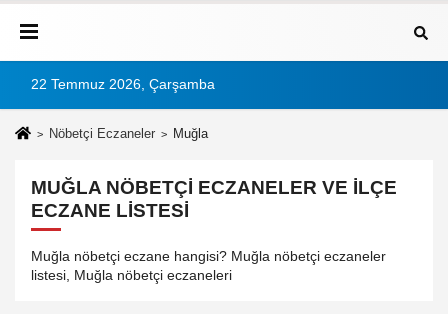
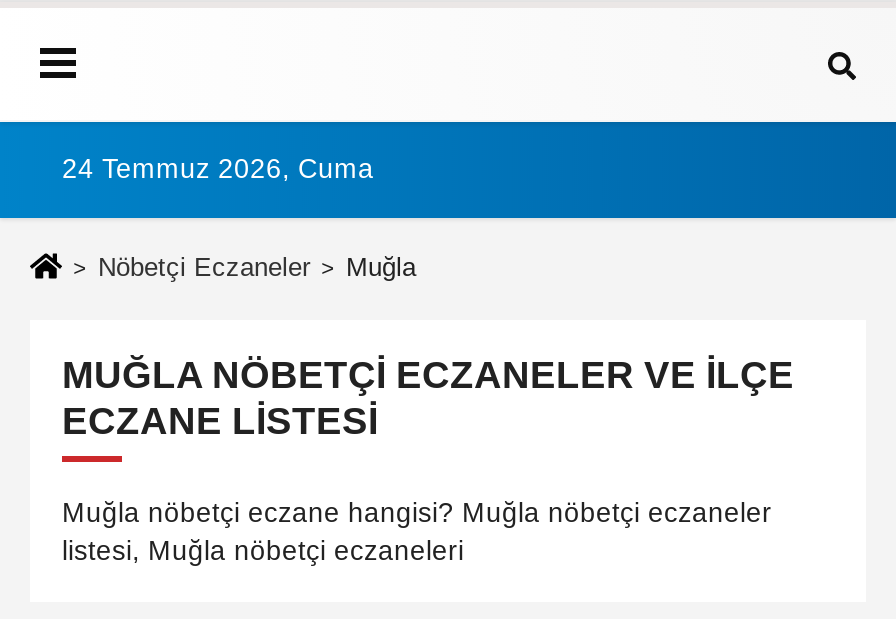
- 22 Temmuz 2026, Çarşamba
+ 24 Temmuz 2026, Cuma
